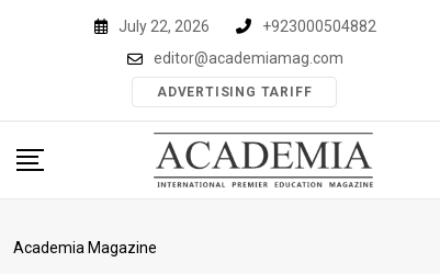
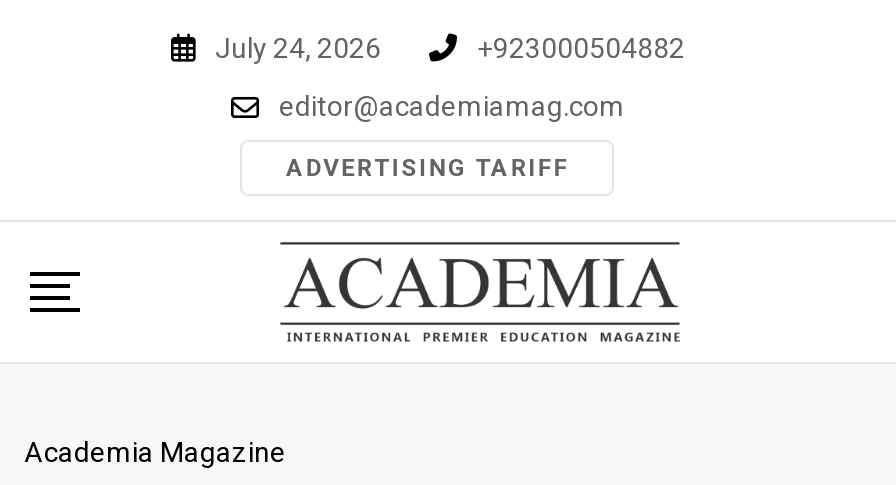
- July 22, 2026
+ July 24, 2026
